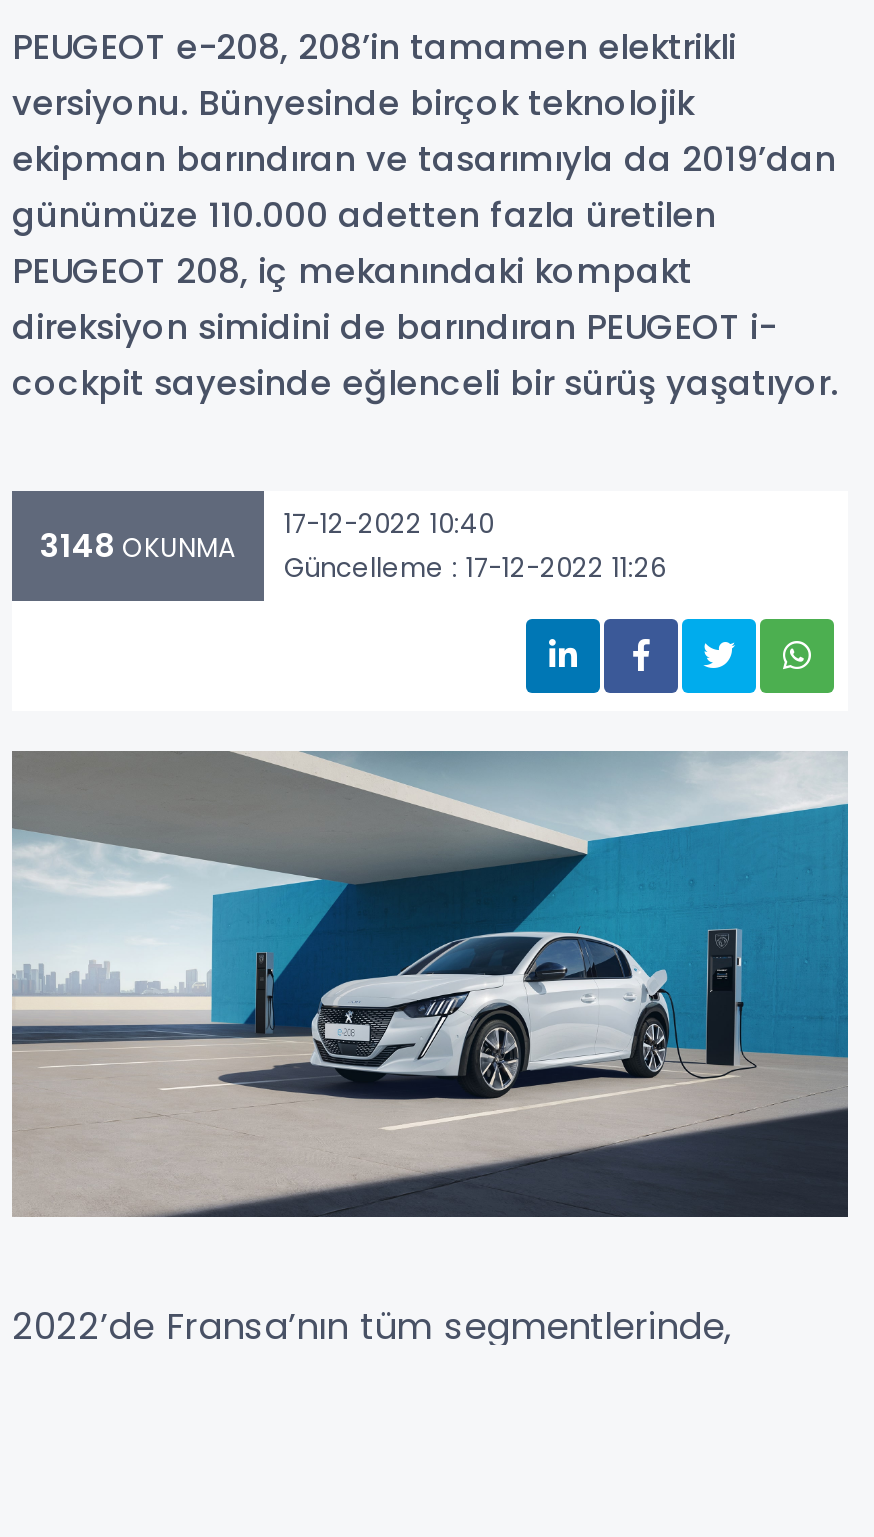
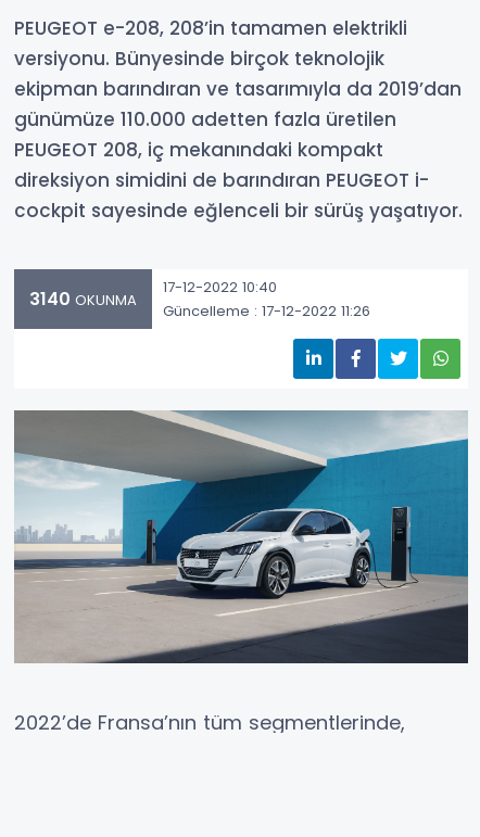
- 3148 OKUNMA 17-12-2022 10:40 Güncelleme : 17-12-2022 11:26
+ 3140 OKUNMA 17-12-2022 10:40 Güncelleme : 17-12-2022 11:26
